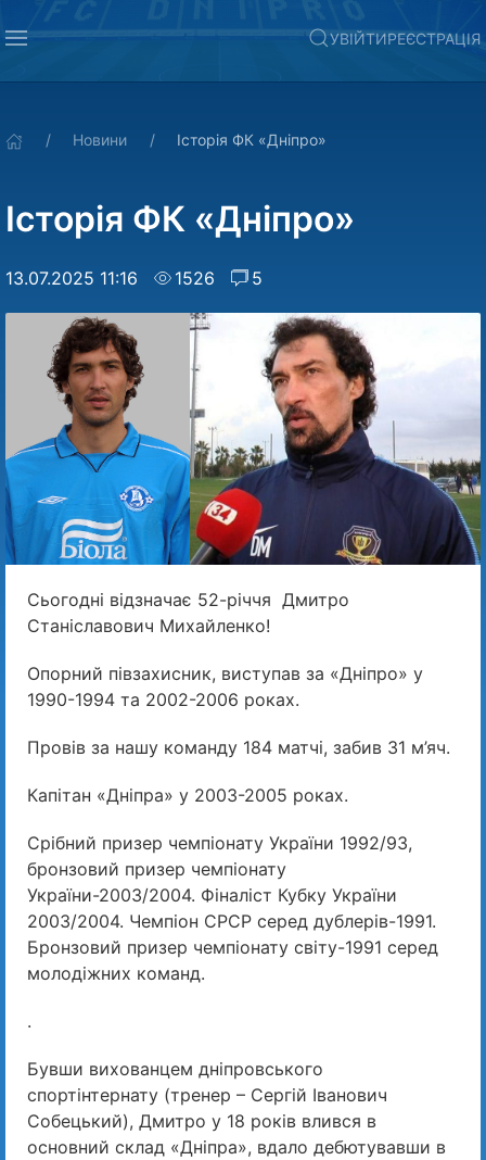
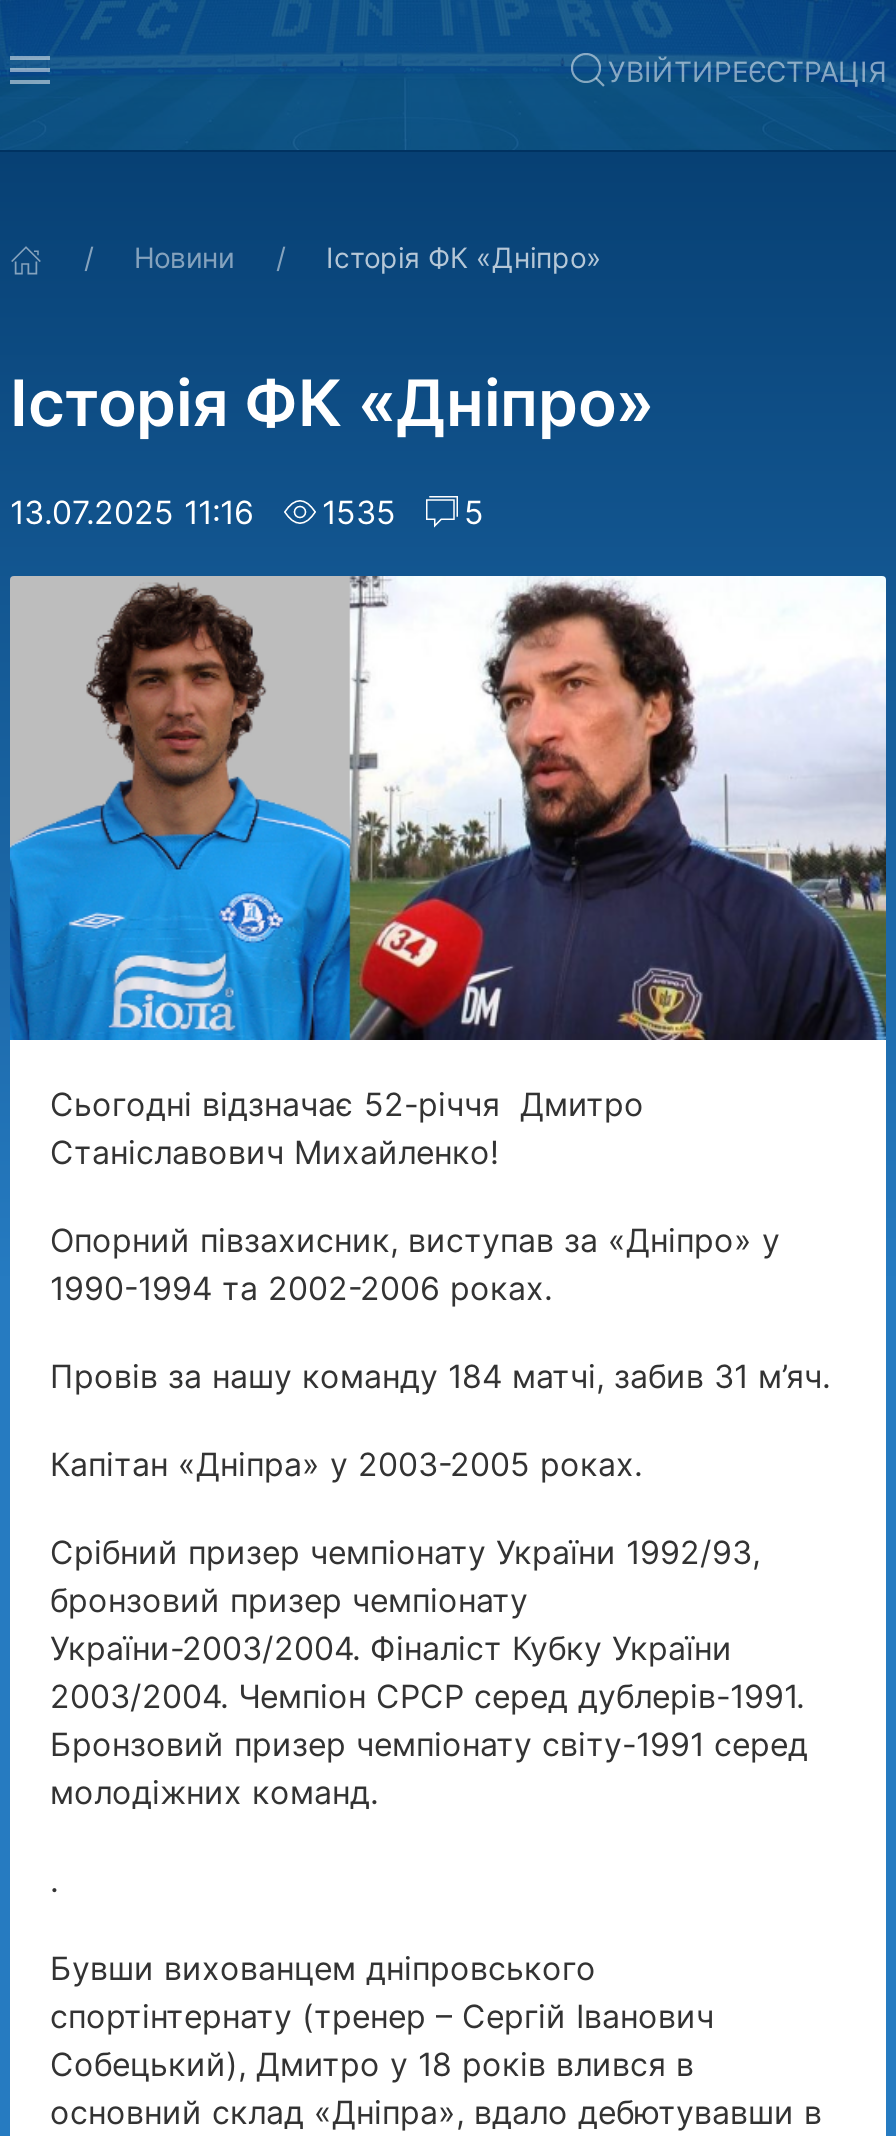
- 13.07.2025 11:16 1526 5
+ 13.07.2025 11:16 1535 5
